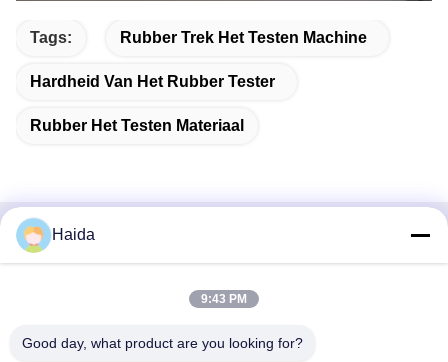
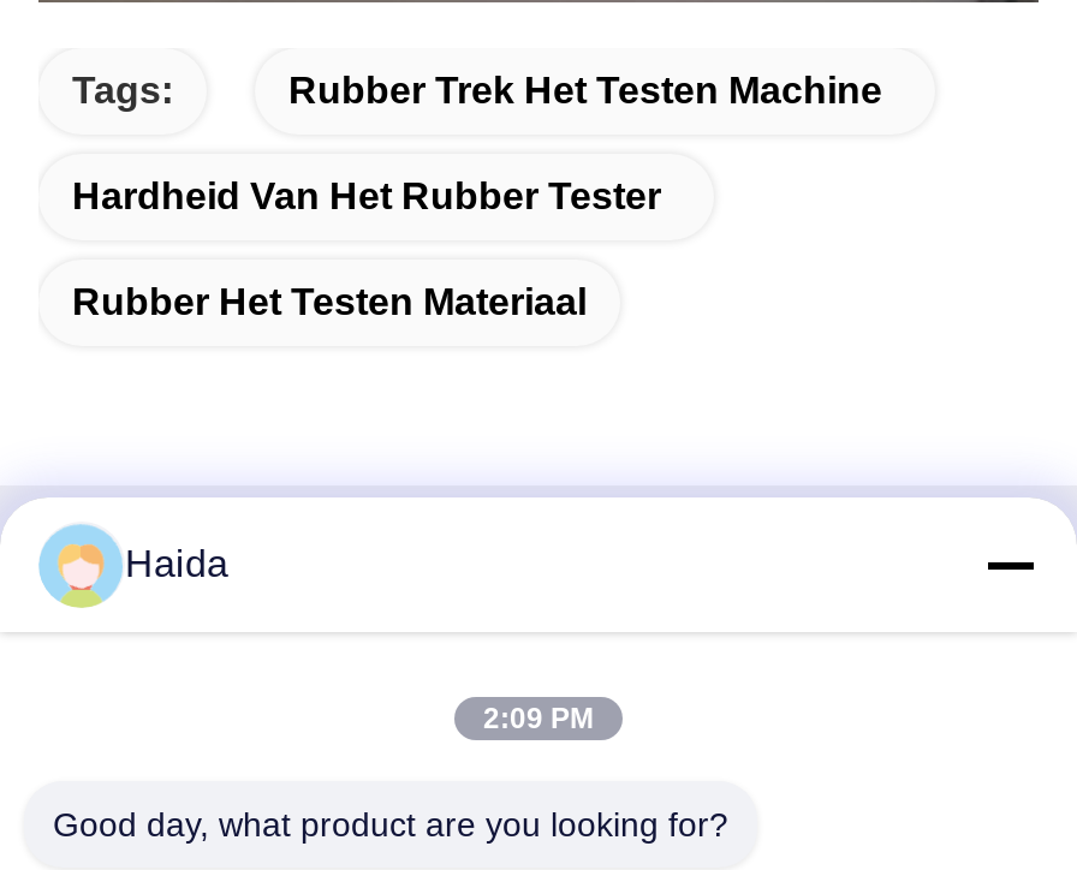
- 9:43 PM
+ 2:09 PM
